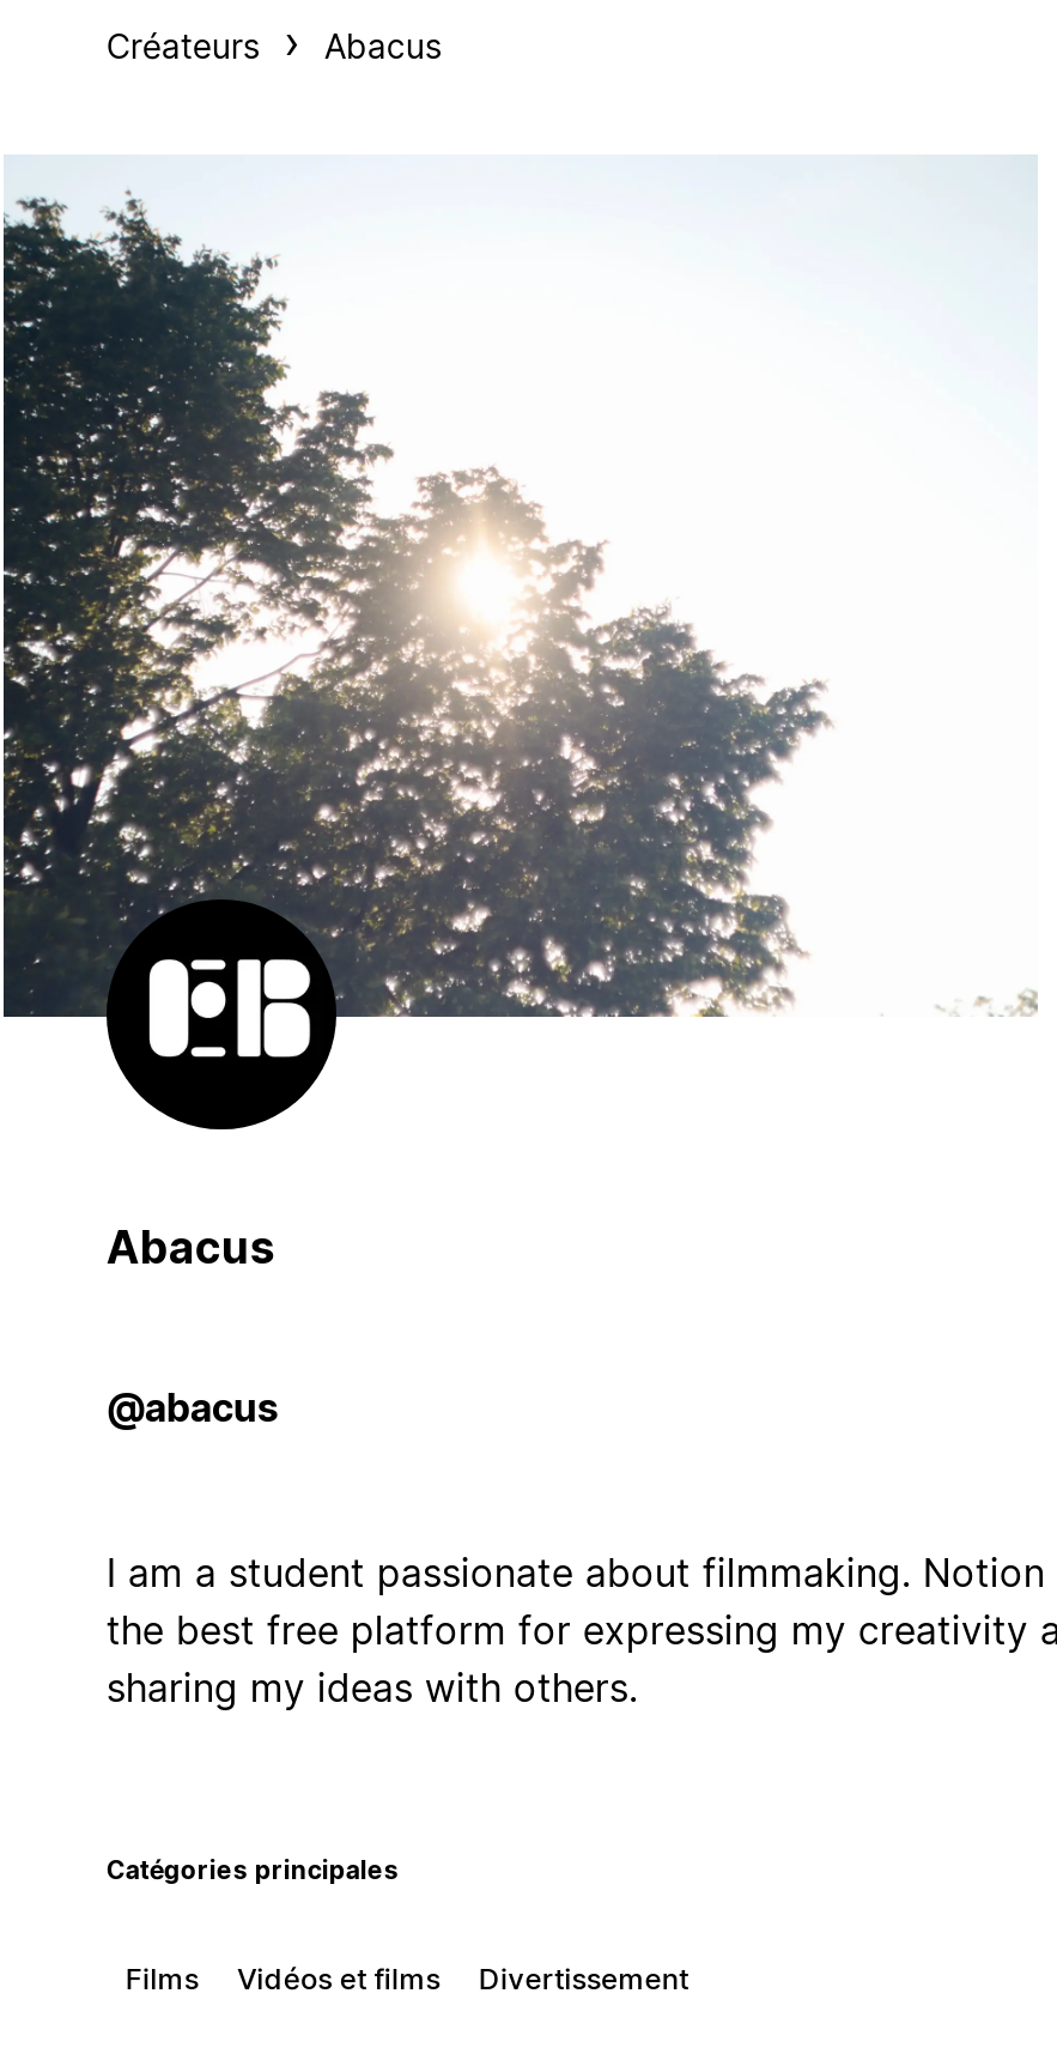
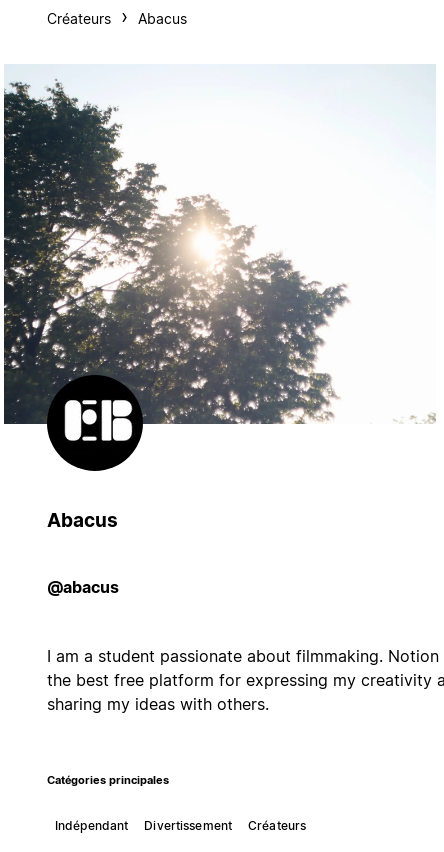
- Films
- Vidéos et films
+ Indépendant

+ Créateurs
